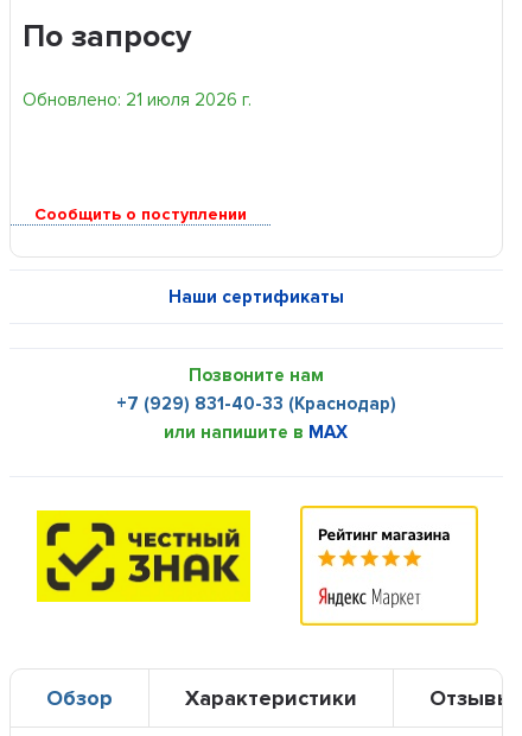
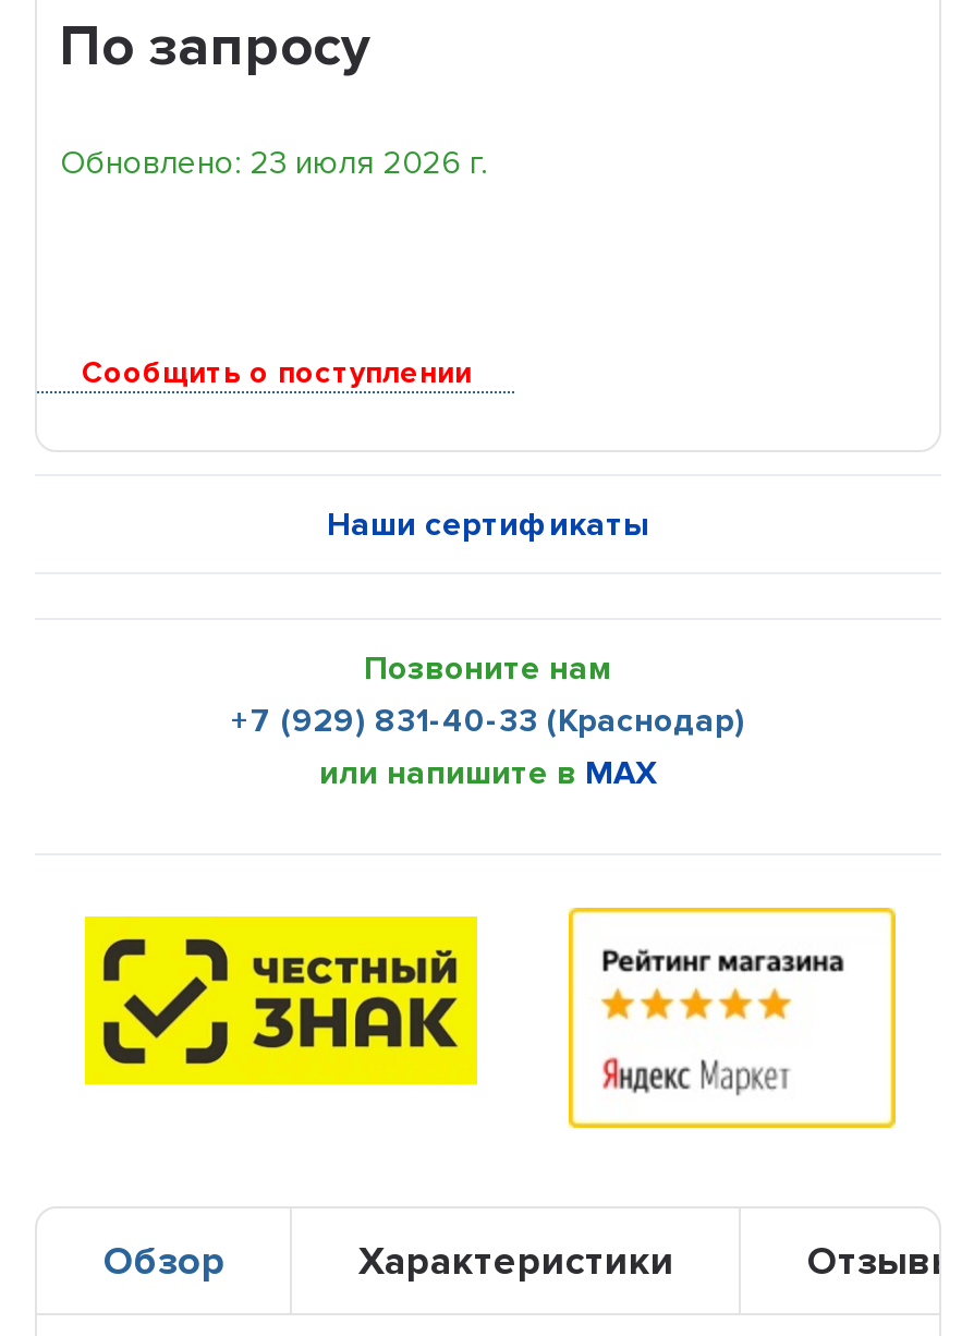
- Обновлено: 21 июля 2026 г.
+ Обновлено: 23 июля 2026 г.
